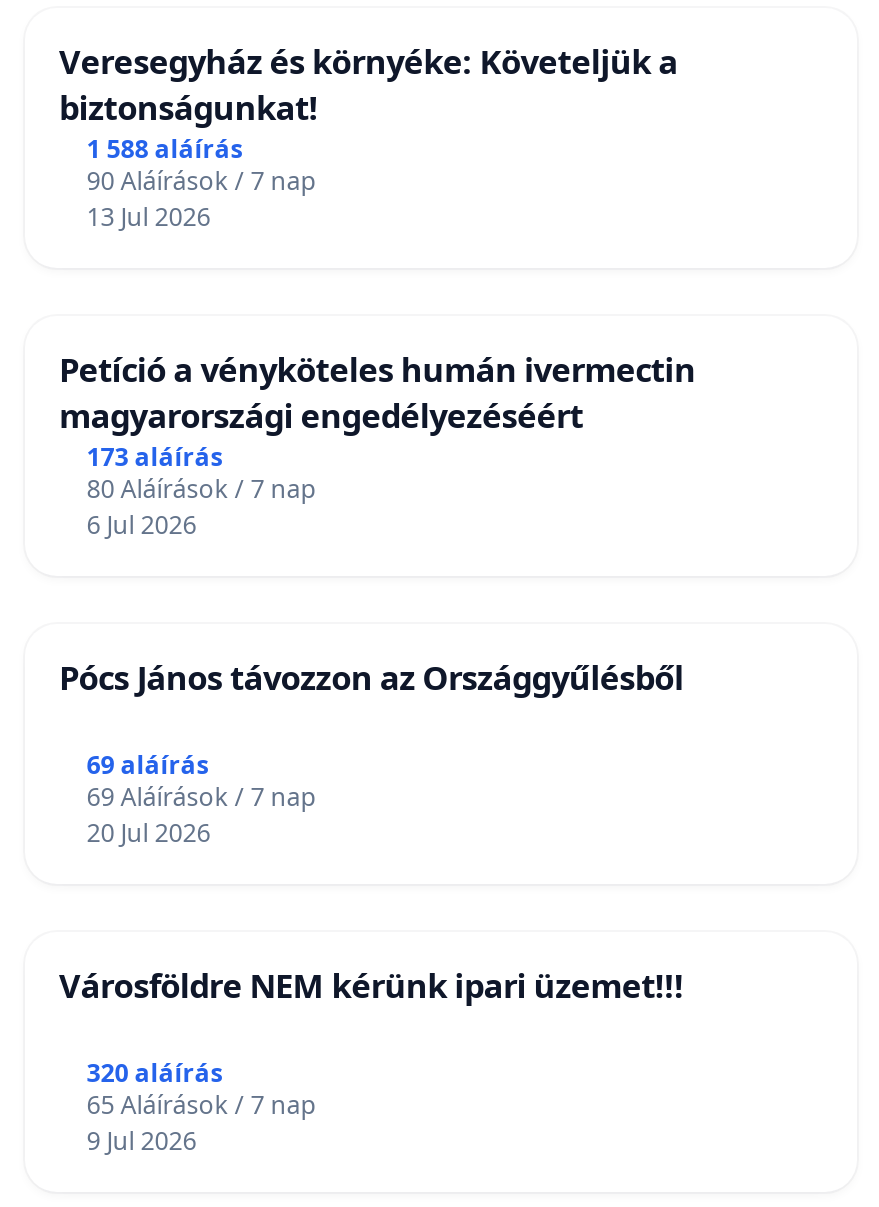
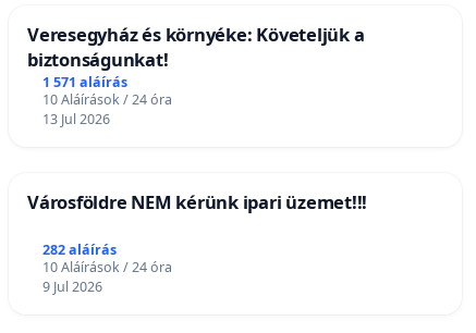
- 1 588 aláírás
+ 1 571 aláírás

- 90 Aláírások / 7 nap
+ 10 Aláírások / 24 óra

- Petíció a vényköteles humán ivermectin
- magyarországi engedélyezéséért
- 173 aláírás
- 80 Aláírások / 7 nap
- 6 Jul 2026
- Pócs János távozzon az Országgyűlésből
- 69 aláírás
- 69 Aláírások / 7 nap
- 20 Jul 2026

- 320 aláírás
+ 282 aláírás

- 65 Aláírások / 7 nap
+ 10 Aláírások / 24 óra
